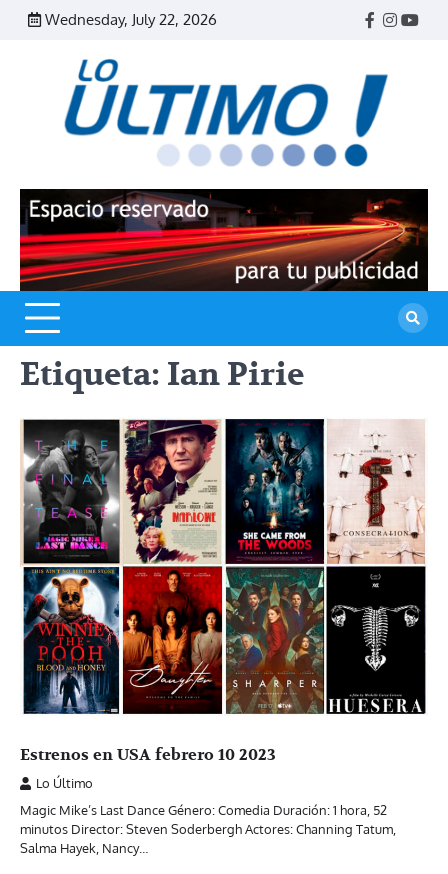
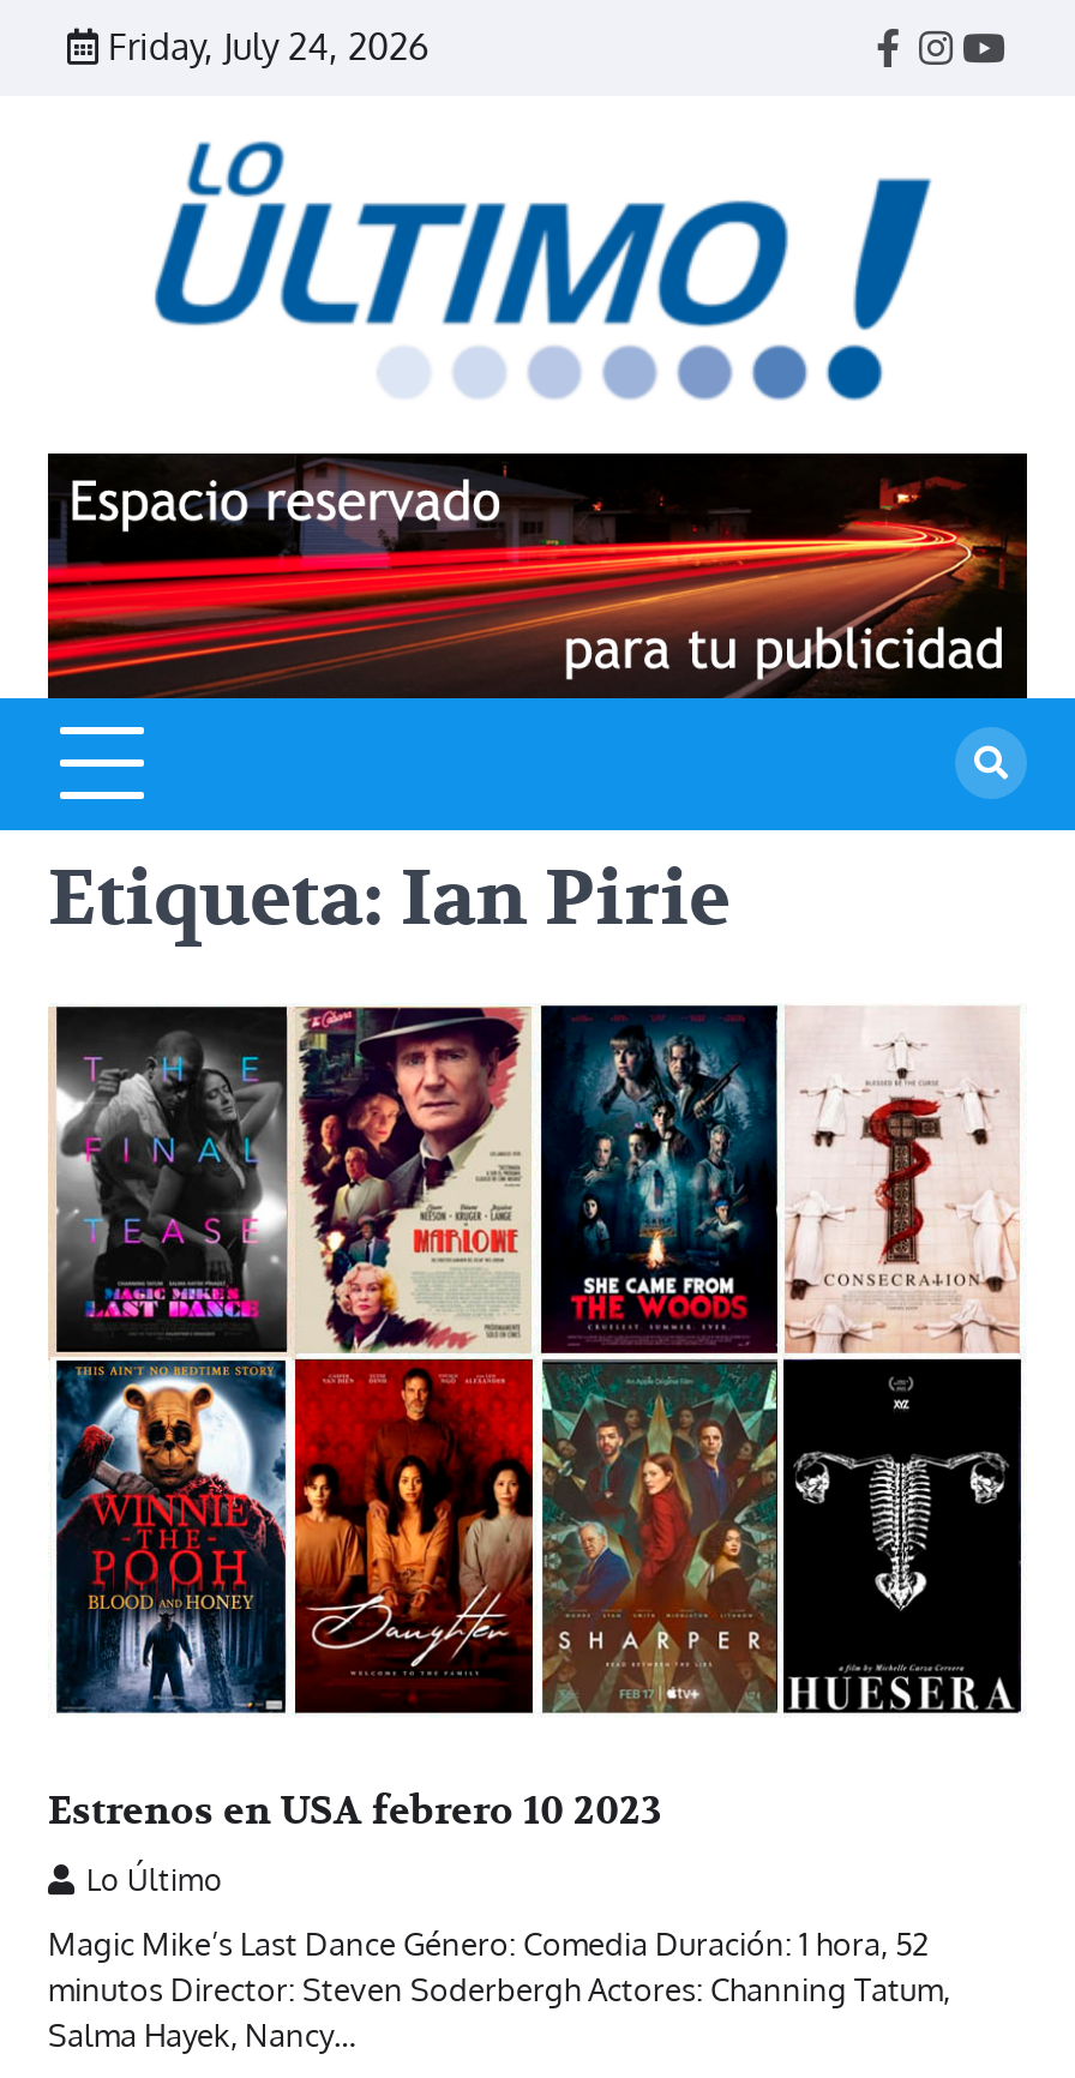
- Wednesday, July 22, 2026
+ Friday, July 24, 2026
